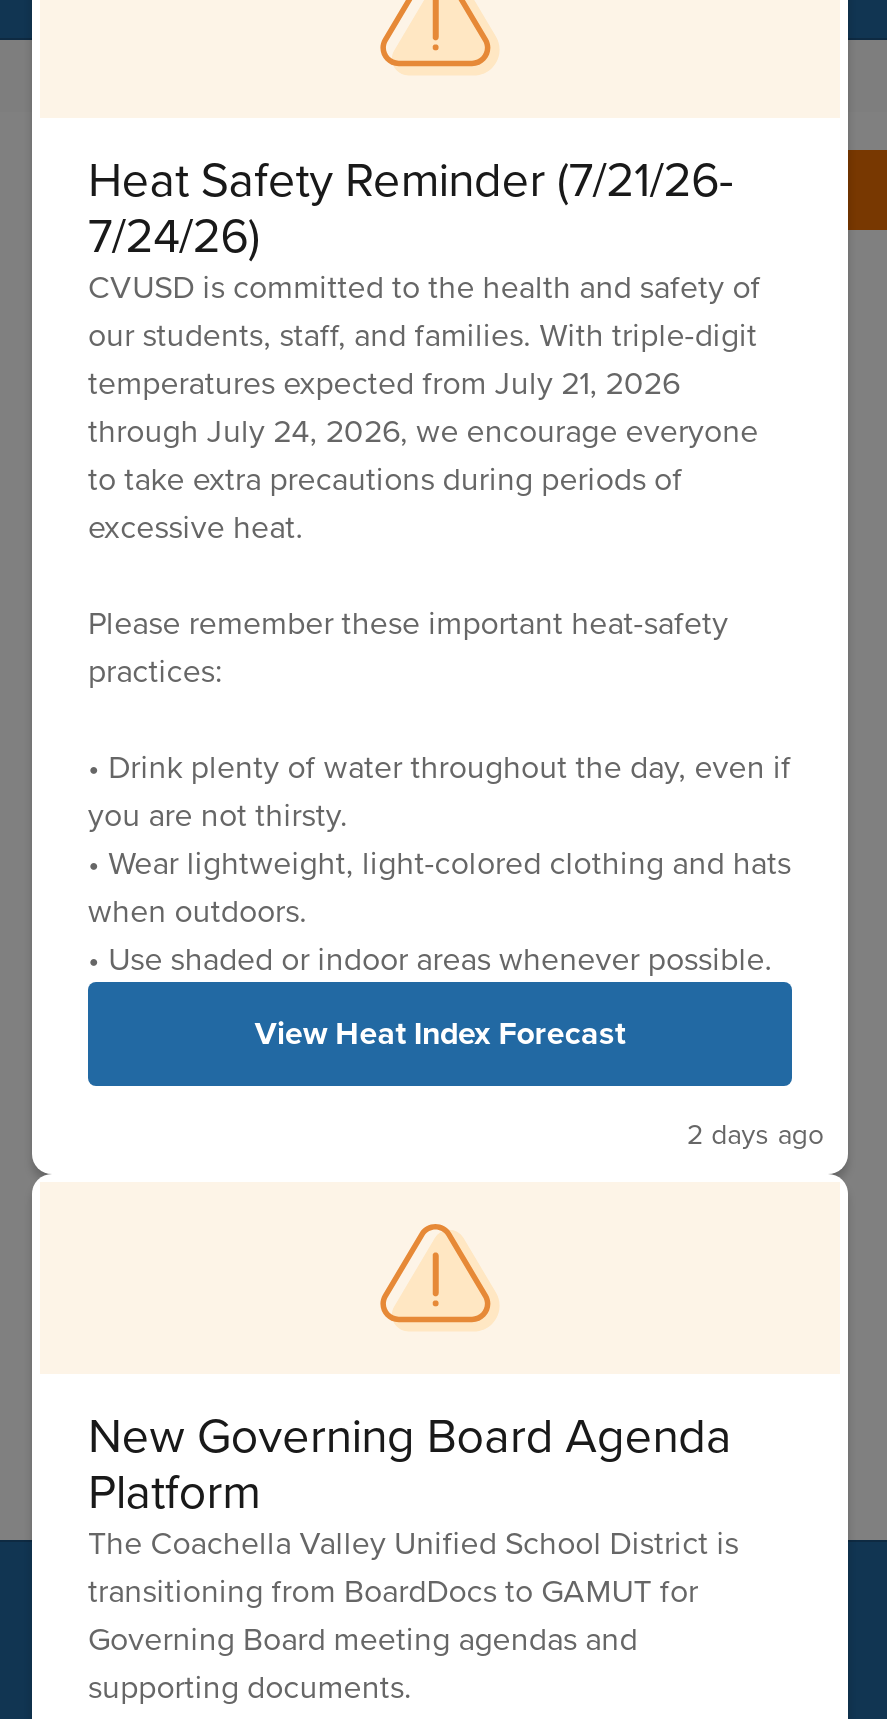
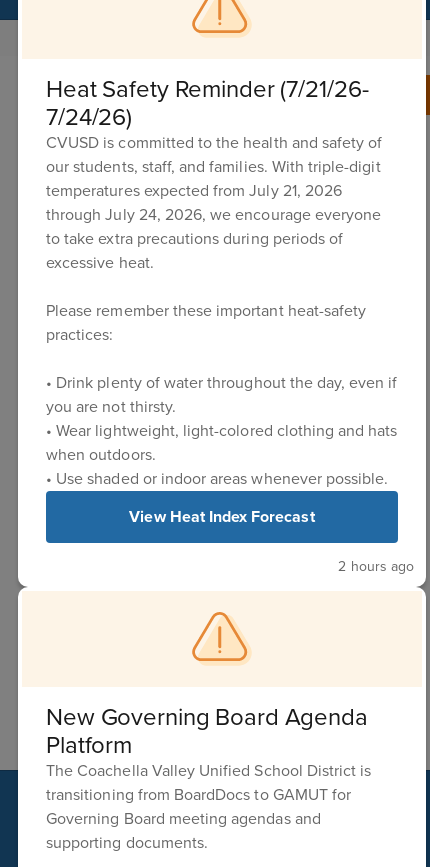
- 2 days ago
+ 2 hours ago
